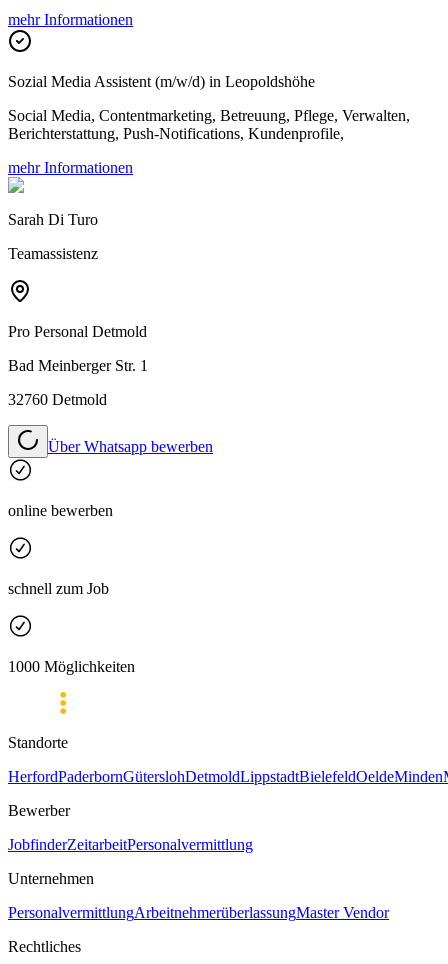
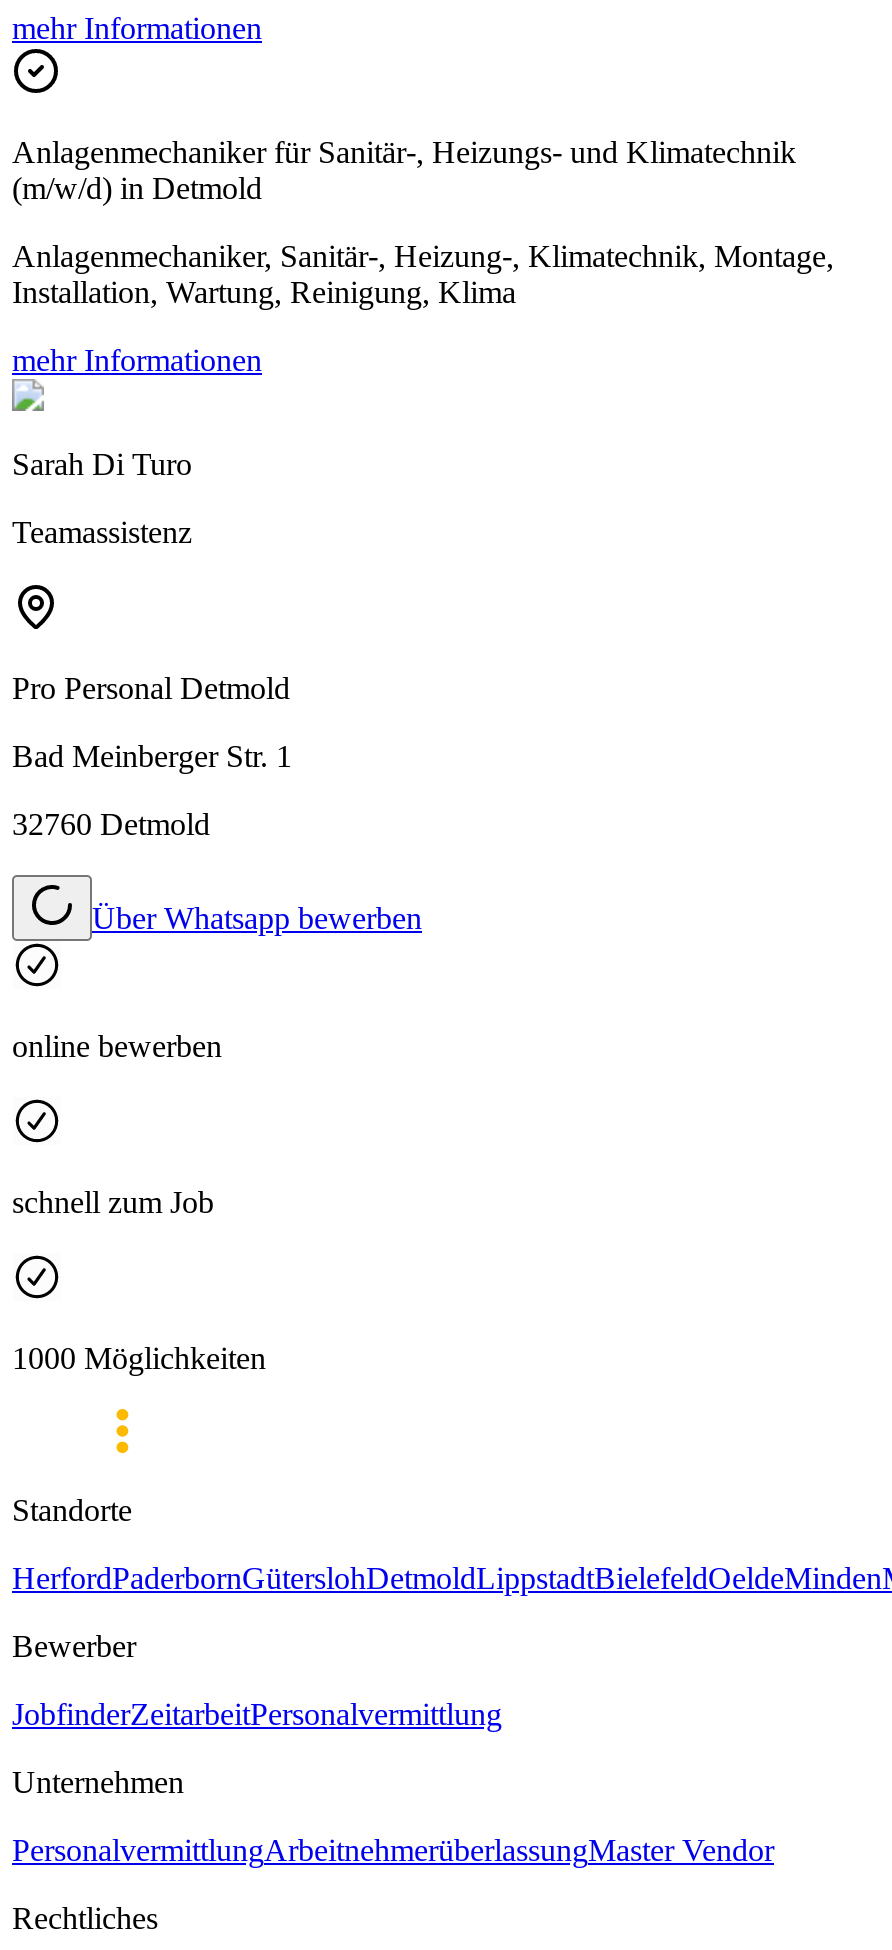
- Sozial Media Assistent (m/w/d) in Leopoldshöhe
+ Anlagenmechaniker für Sanitär-, Heizungs- und Klimatechnik
+ (m/w/d) in Detmold

- Social Media, Contentmarketing, Betreuung, Pflege, Verwalten,
- Berichterstattung, Push-Notifications, Kundenprofile,
+ Anlagenmechaniker, Sanitär-, Heizung-, Klimatechnik, Montage,
+ Installation, Wartung, Reinigung, Klima
